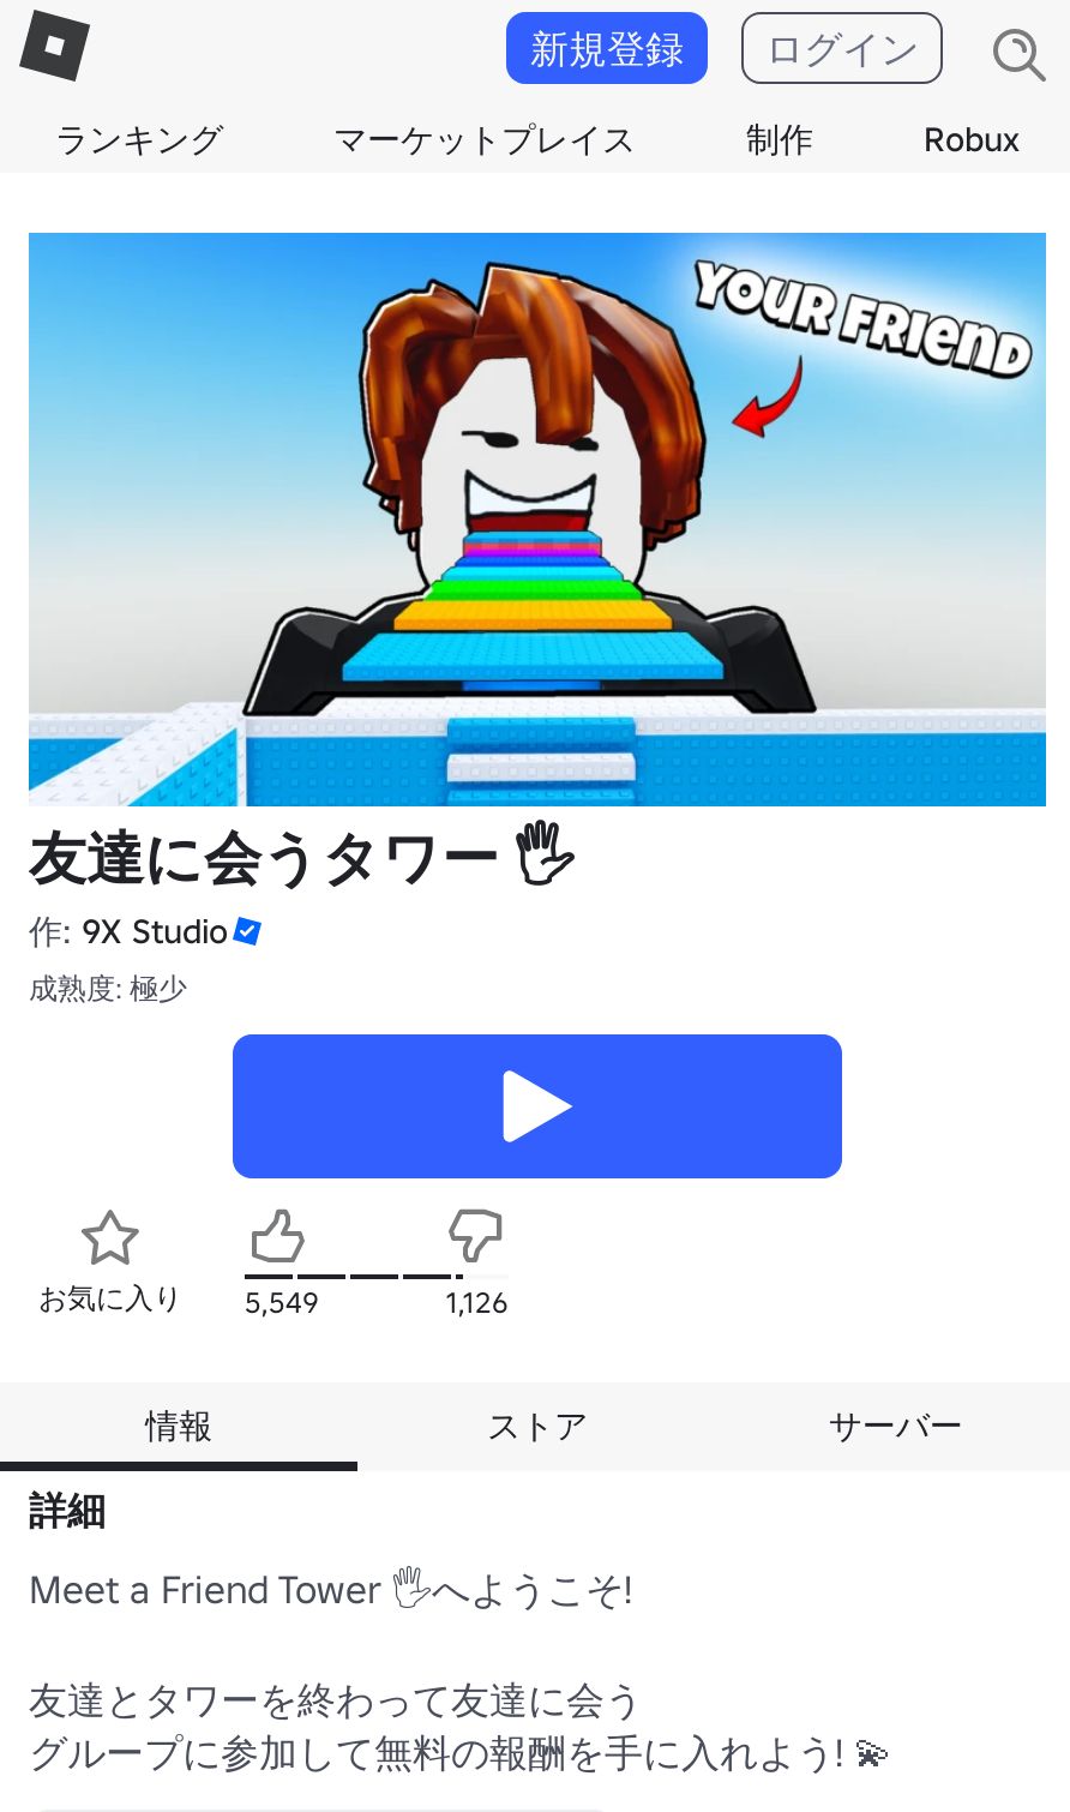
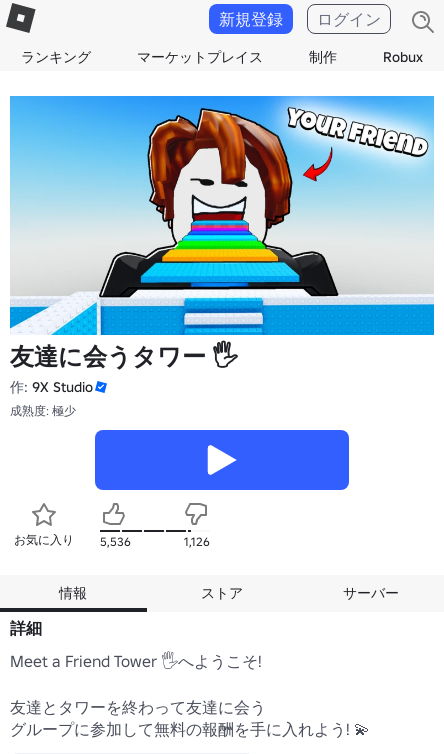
- お気に入り 5,549
+ お気に入り 5,536
